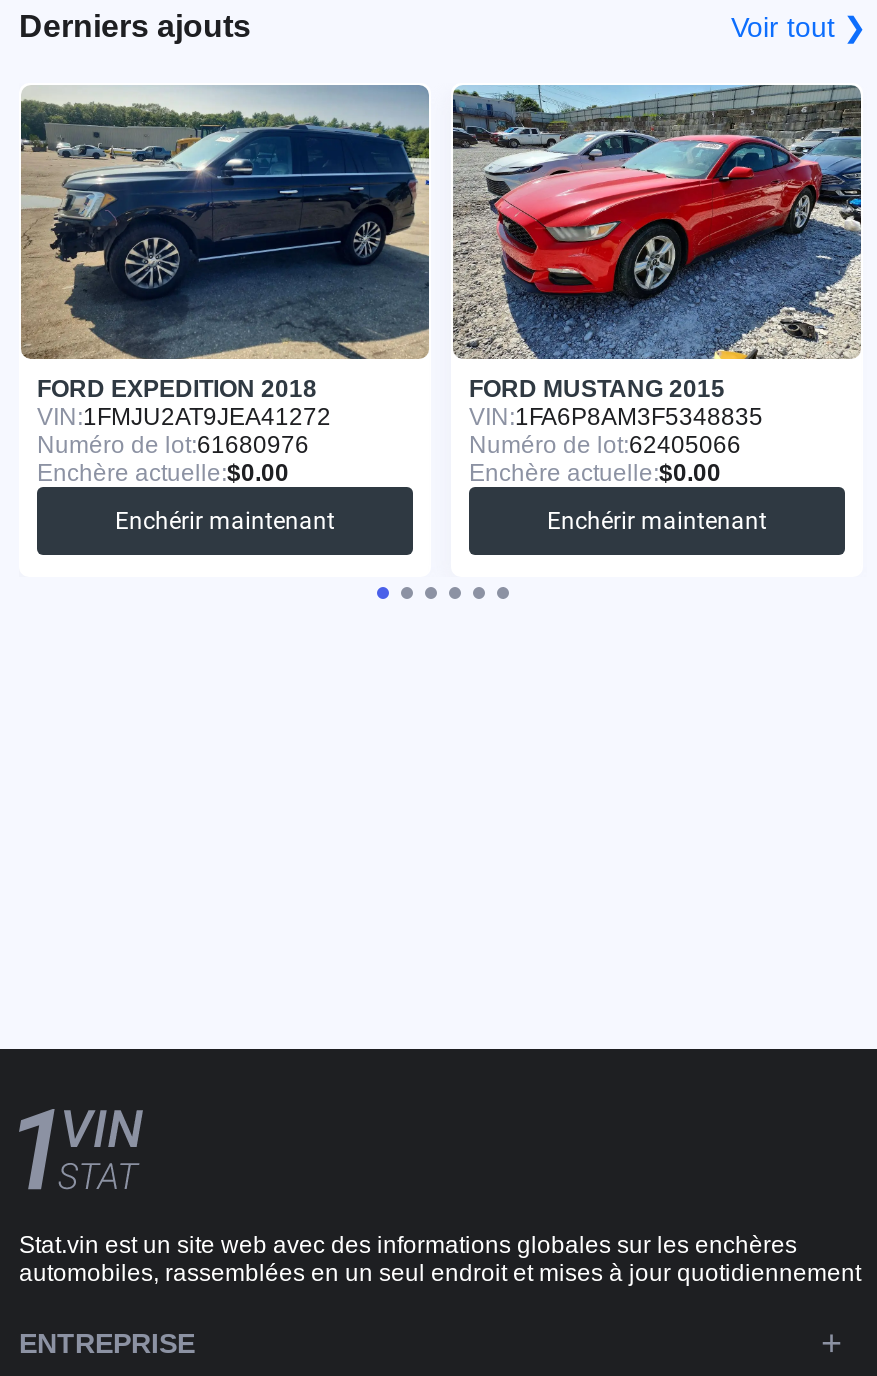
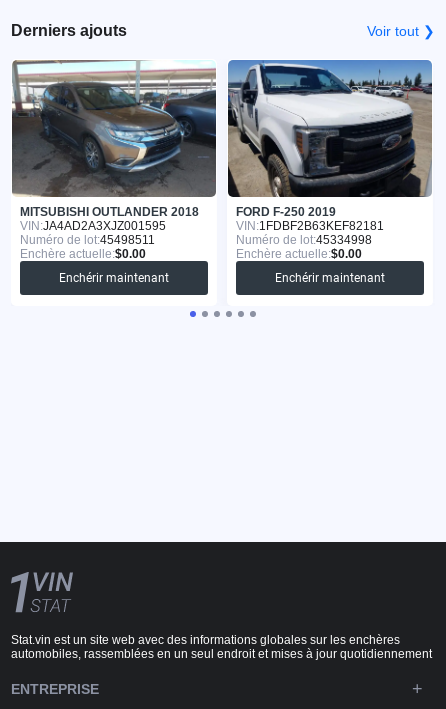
- [image]
- FORD EXPEDITION 2018
- VIN: 1FMJU2AT9JEA41272
- Numéro de lot:61680976
+ [image]
+ MITSUBISHI OUTLANDER 2018
+ VIN: JA4AD2A3XJZ001595
+ Numéro de lot:45498511

- [image]
- FORD MUSTANG 2015
+ [image]
+ FORD F-250 2019

- VIN: 1FA6P8AM3F5348835
+ VIN: 1FDBF2B63KEF82181

- Numéro de lot:62405066
+ Numéro de lot:45334998
